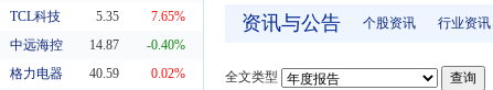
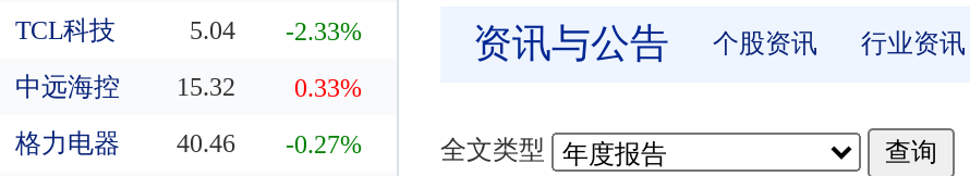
- 5.35
+ 5.04

- 7.65%
+ -2.33%

- 14.87
+ 15.32

- -0.40%
+ 0.33%

- 40.59
+ 40.46

- 0.02%
+ -0.27%
